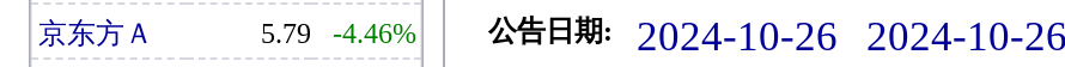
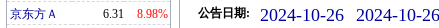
- 5.79
+ 6.31

- -4.46%
+ 8.98%
